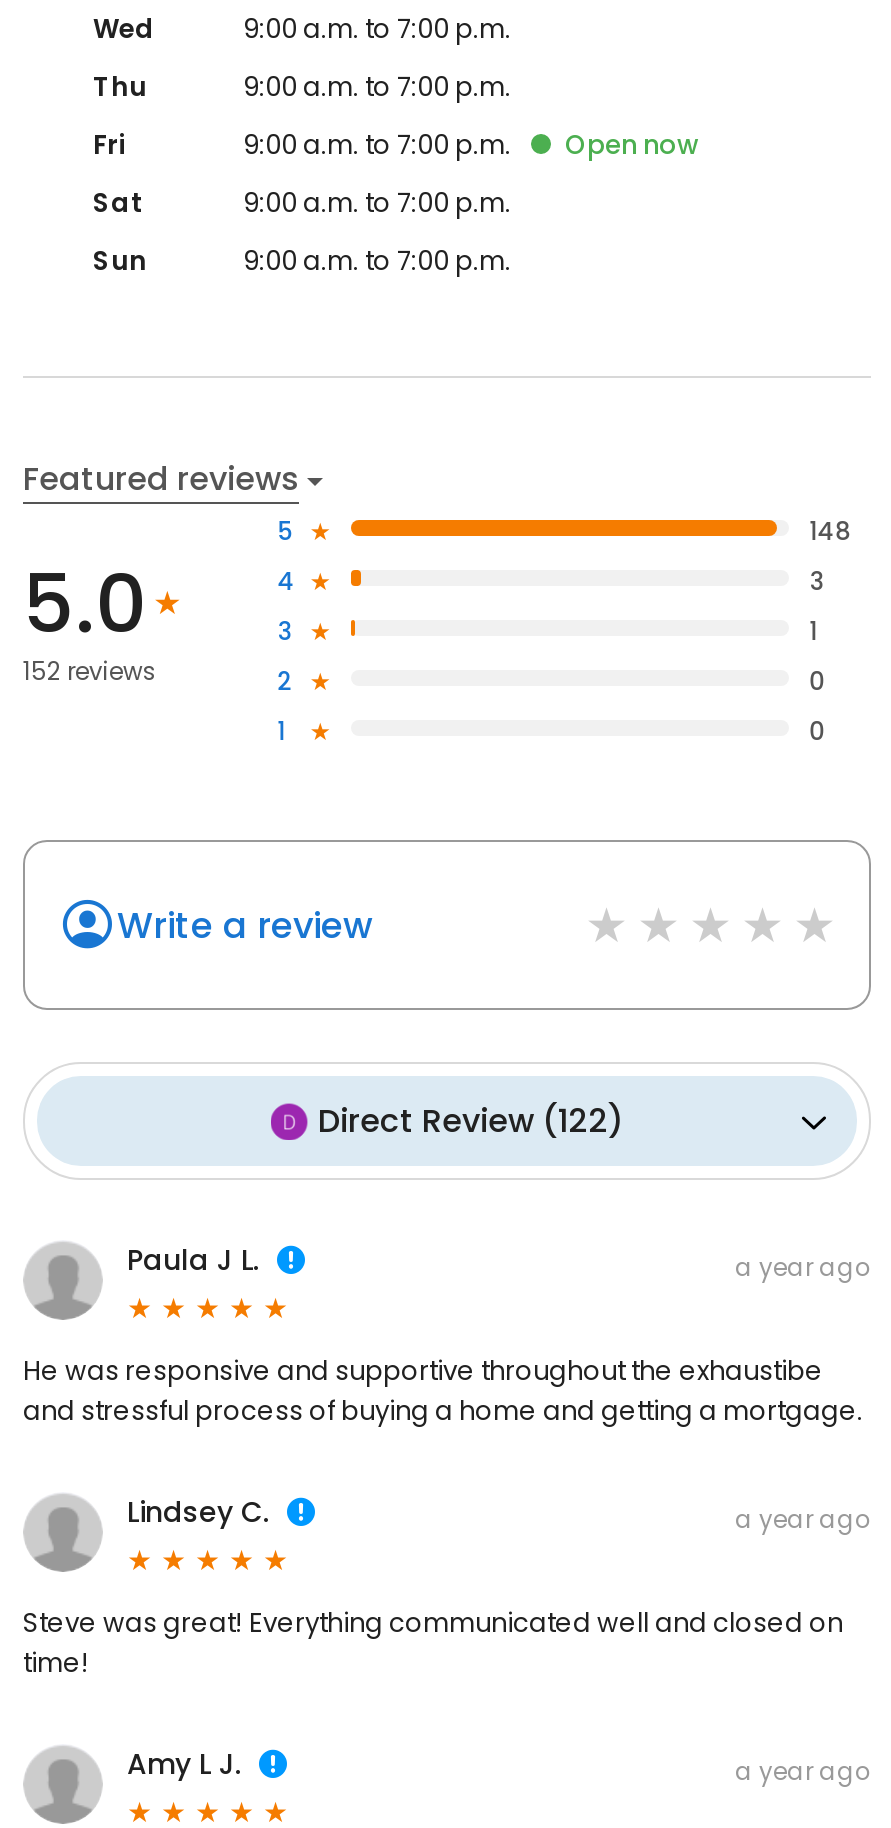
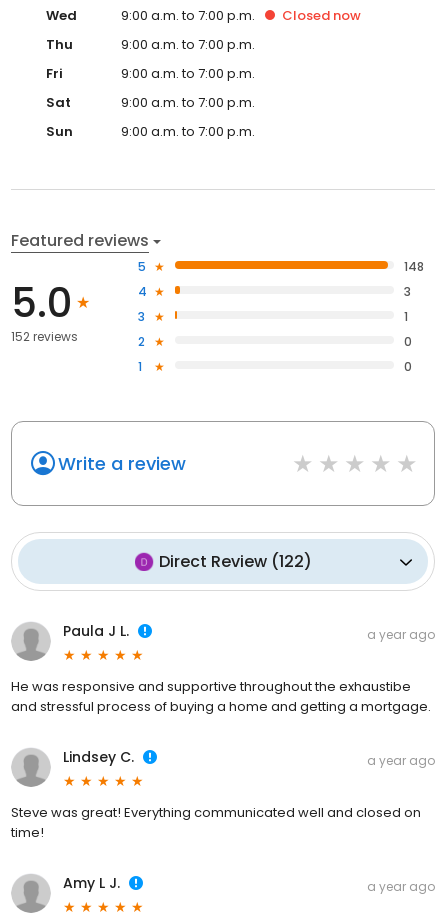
+ Closed now

- Open now
